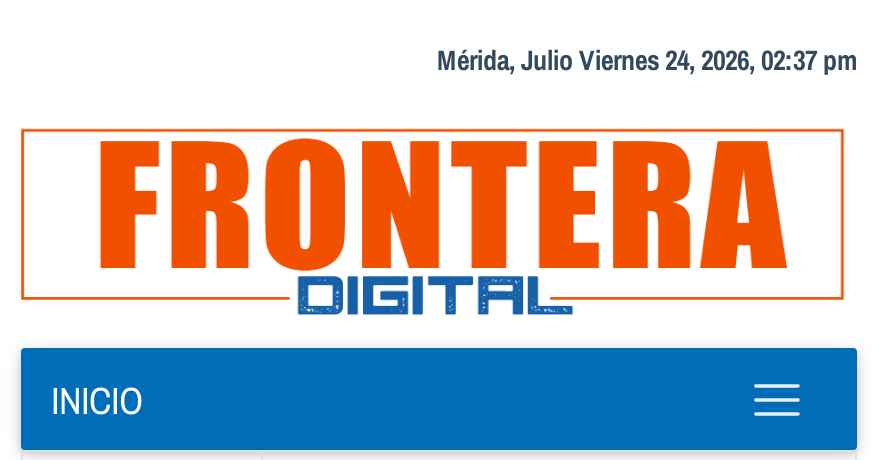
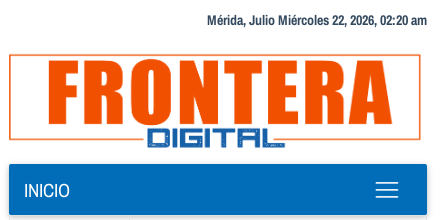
- Mérida, Julio Viernes 24, 2026, 02:37 pm
+ Mérida, Julio Miércoles 22, 2026, 02:20 am
